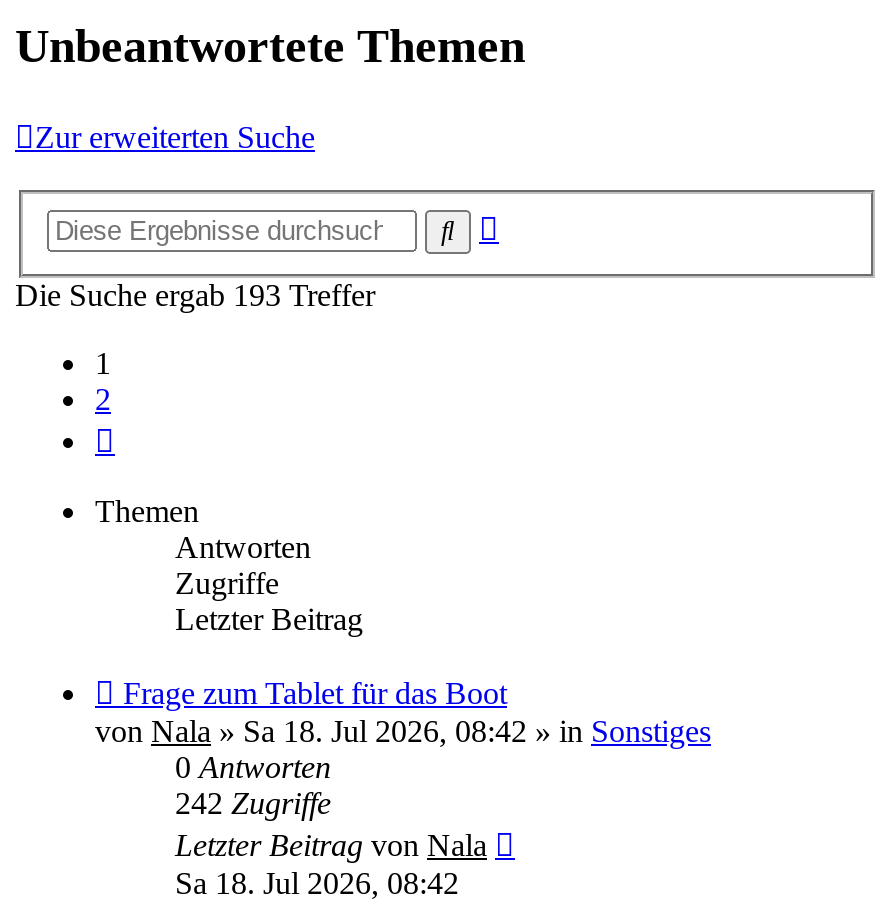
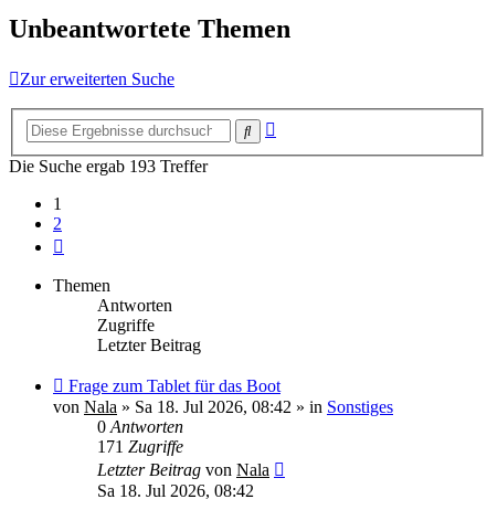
- 242 Zugriffe
+ 171 Zugriffe
